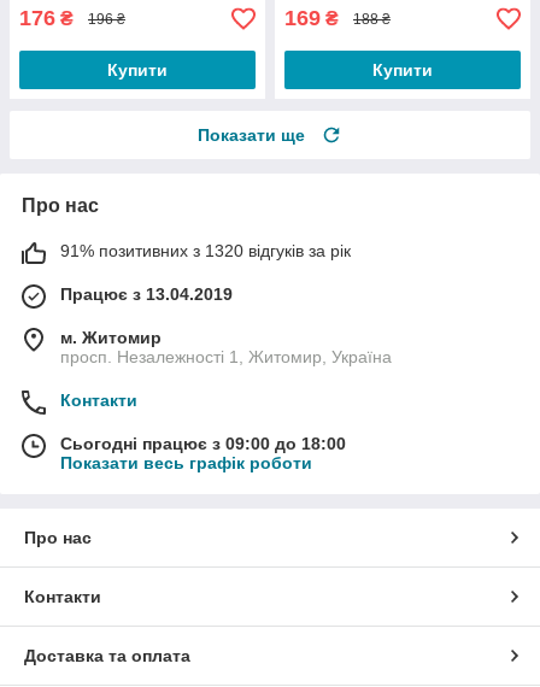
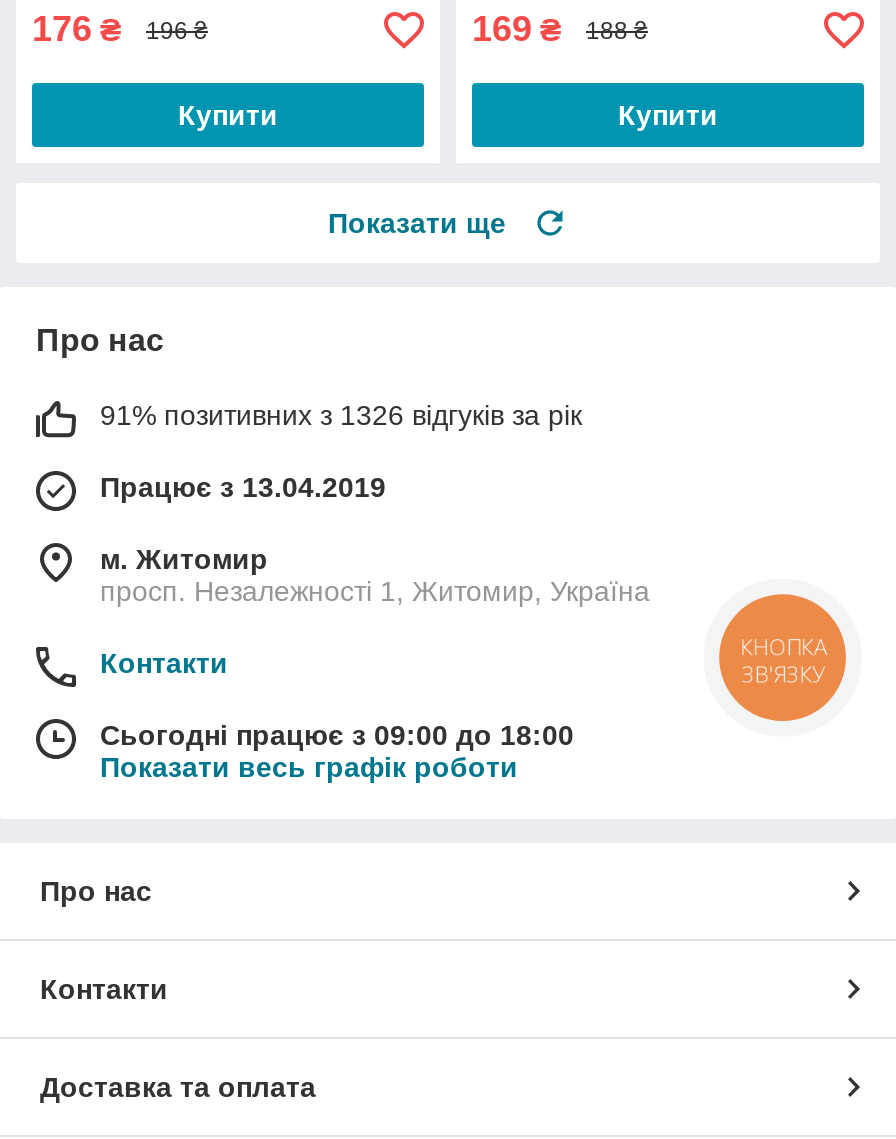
- 91% позитивних з 1320 відгуків за рік
+ 91% позитивних з 1326 відгуків за рік

+ [image]
